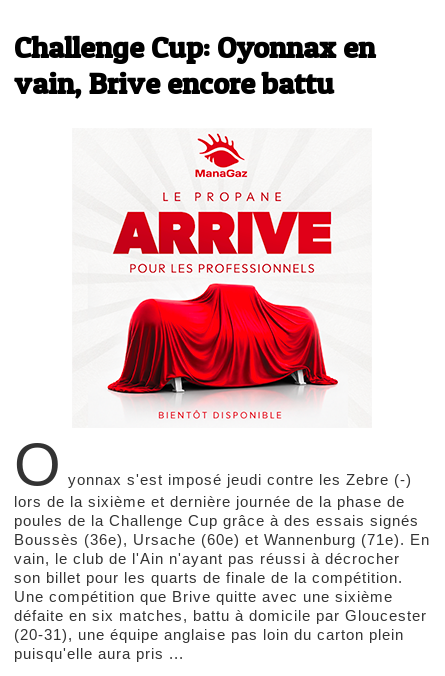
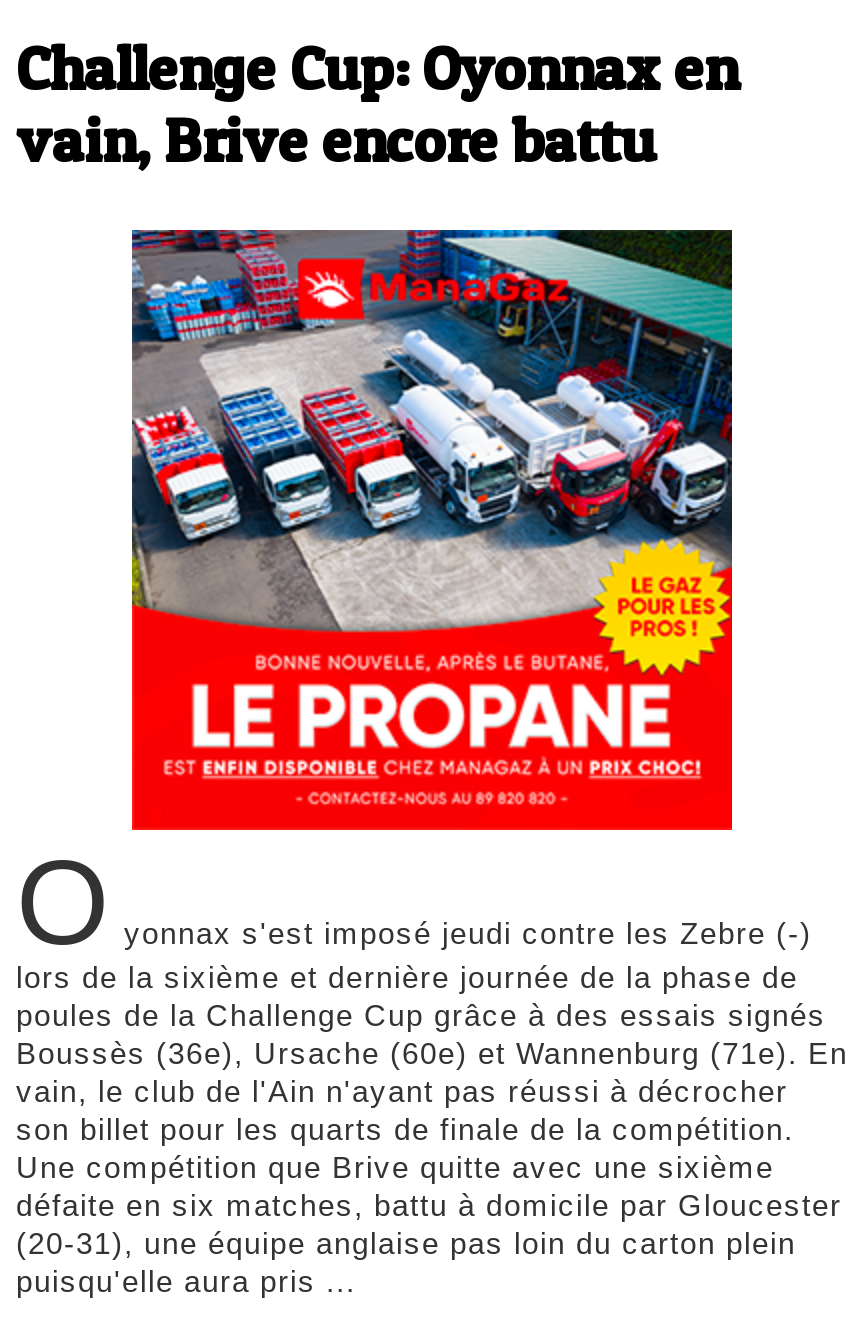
- [image]
+ [image]
